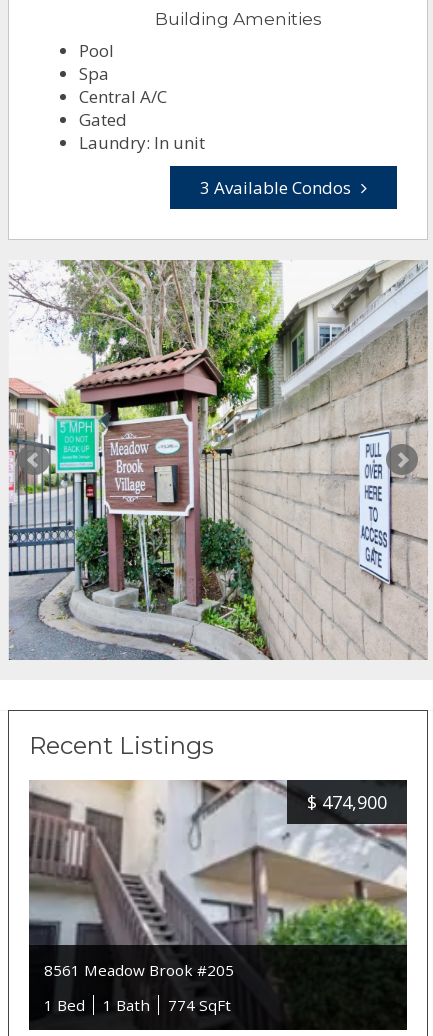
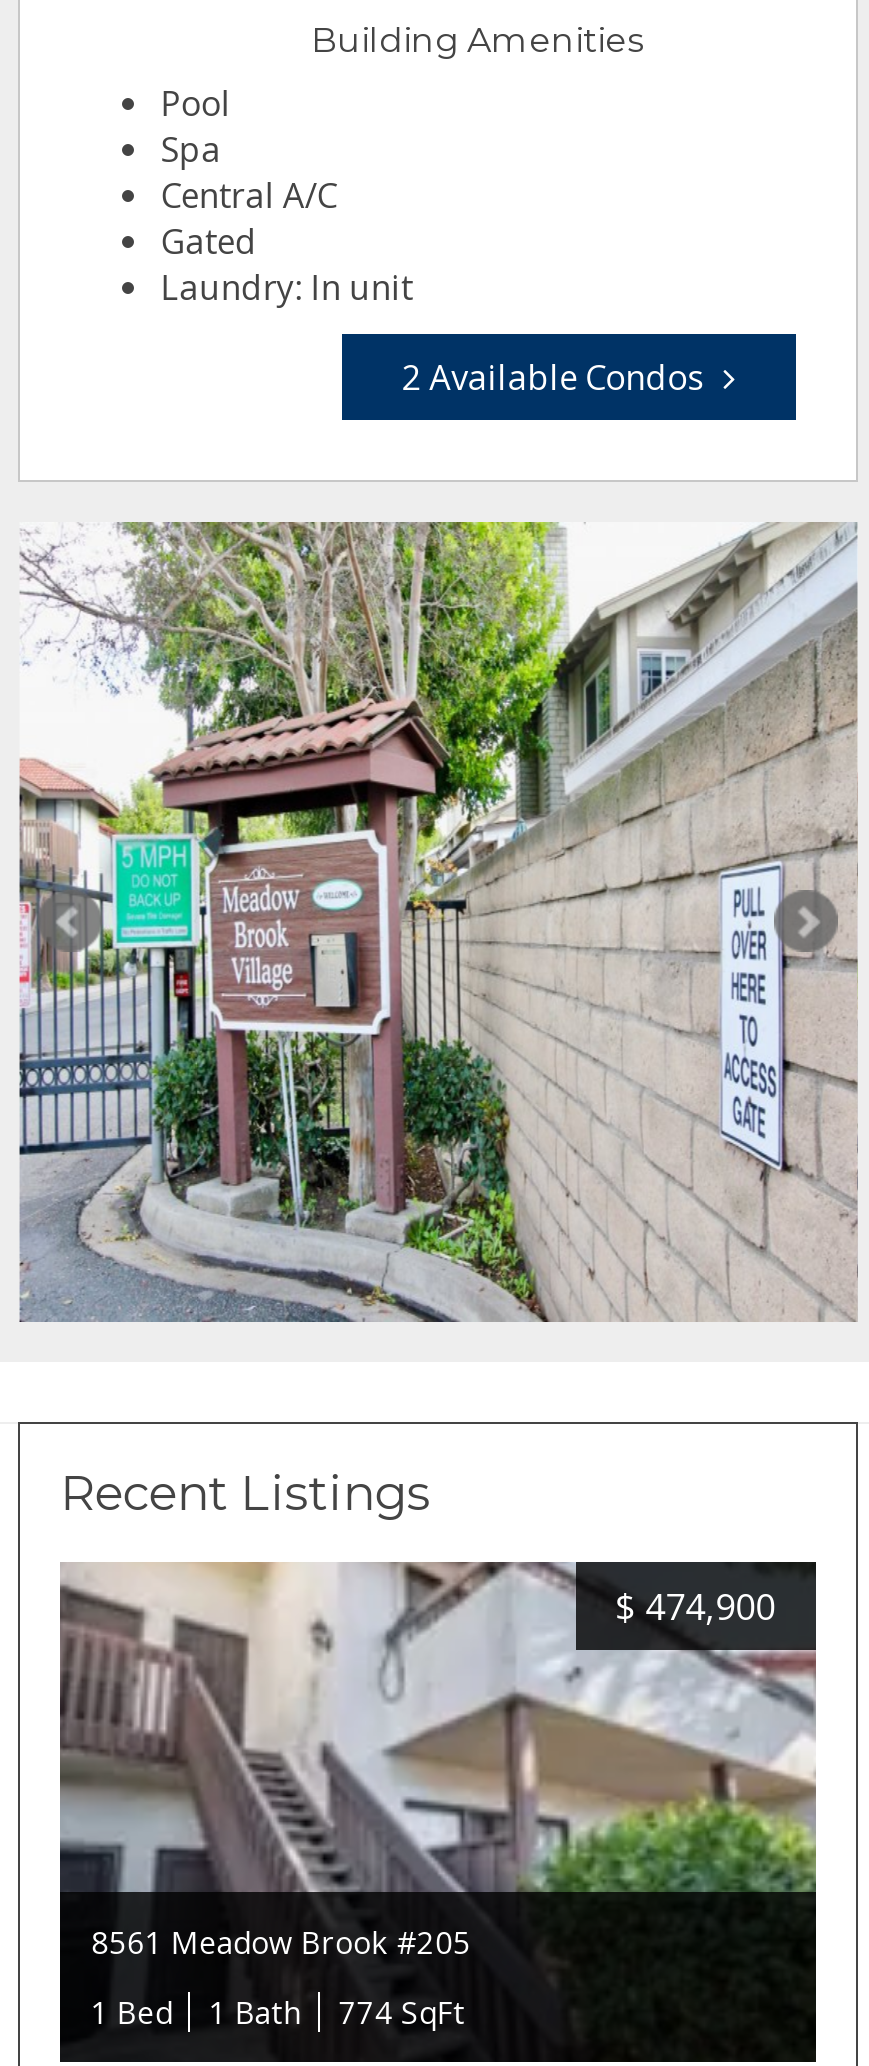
- 3 Available Condos
+ 2 Available Condos
